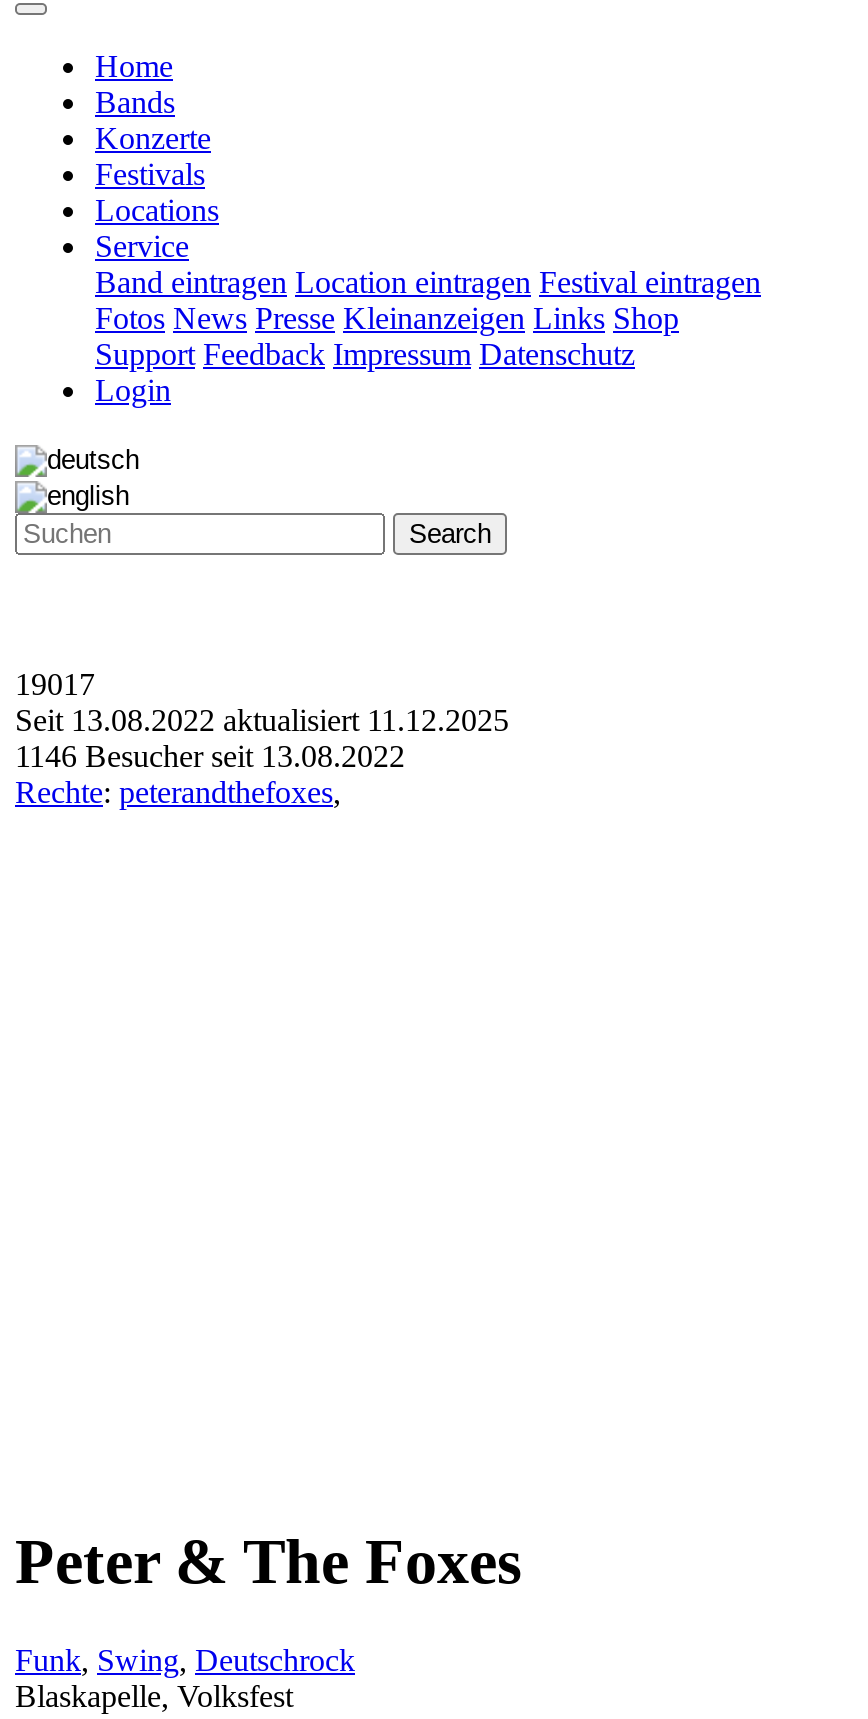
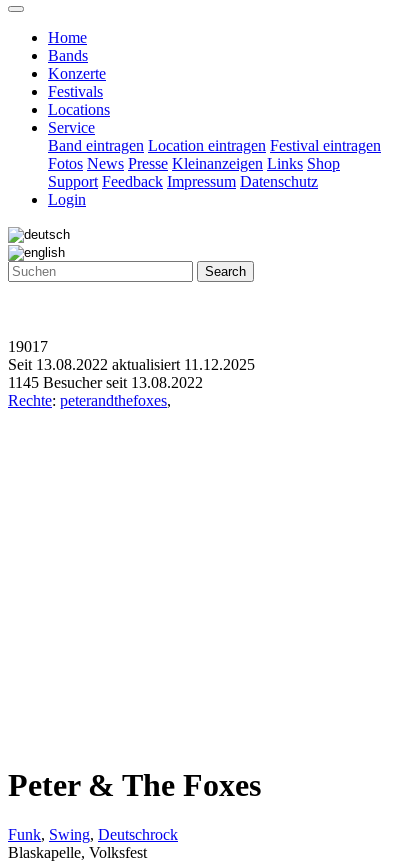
- 1146 Besucher seit 13.08.2022
+ 1145 Besucher seit 13.08.2022
